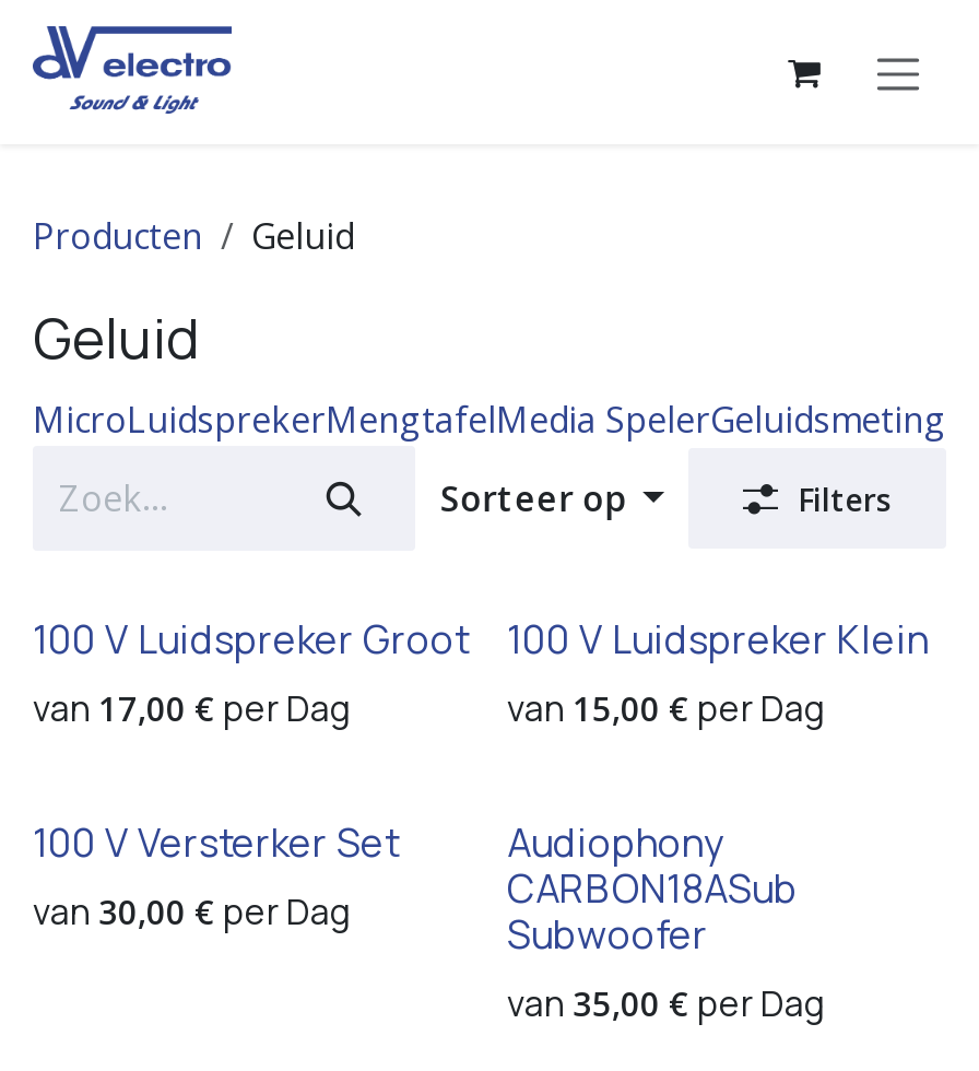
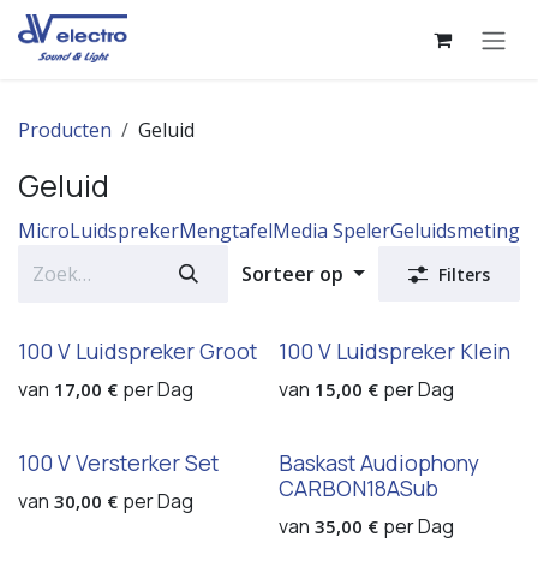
- Audiophony
+ Baskast Audiophony

- Subwoofer
